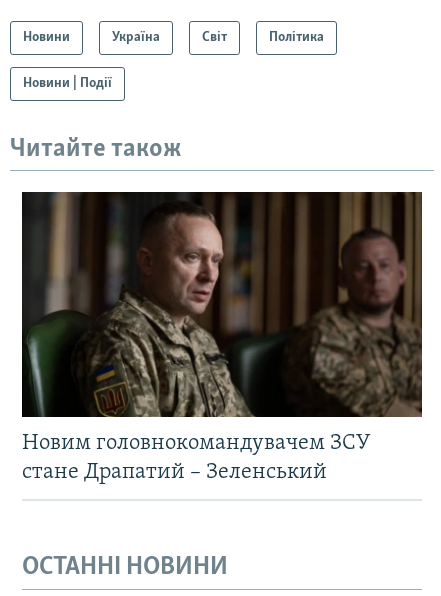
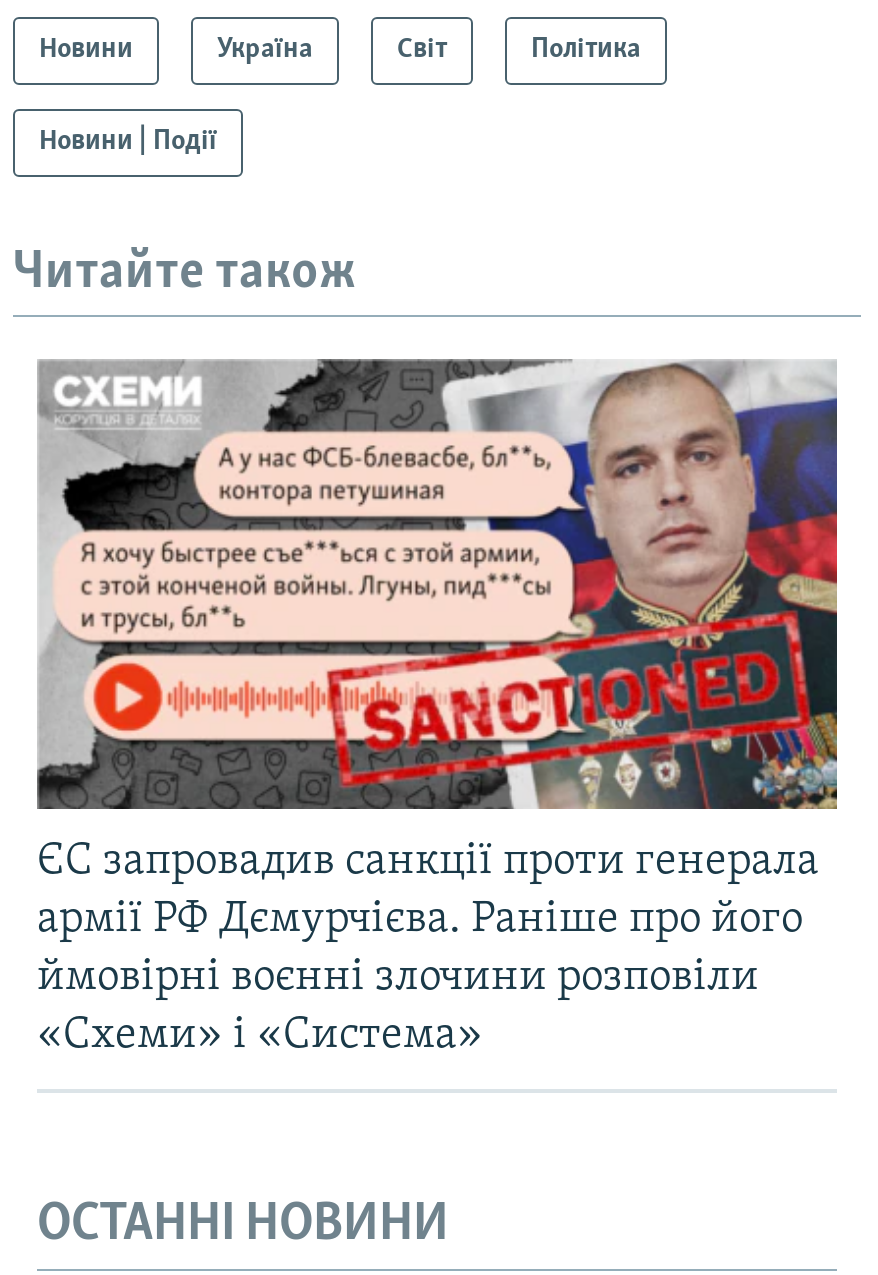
- [image]
+ [image]

- Новим головнокомандувачем ЗСУ
- стане Драпатий – Зеленський
+ ЄС запровадив санкції проти генерала
+ армії РФ Дємурчієва. Раніше про його
+ ймовірні воєнні злочини розповіли
+ «Схеми» і «Система»
